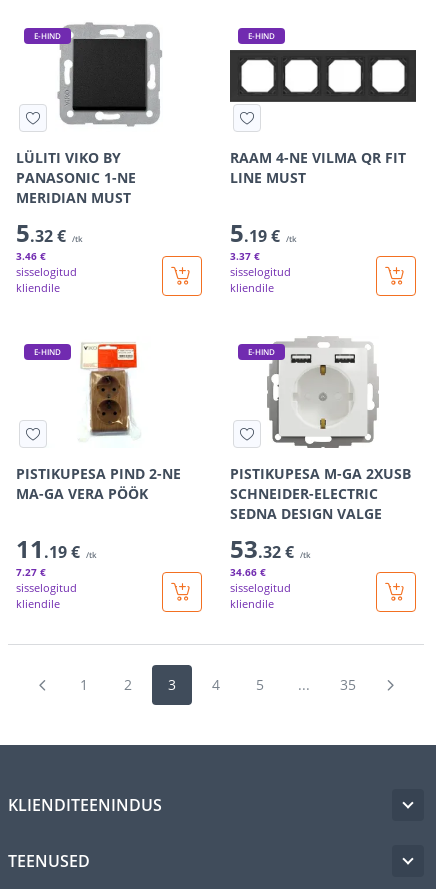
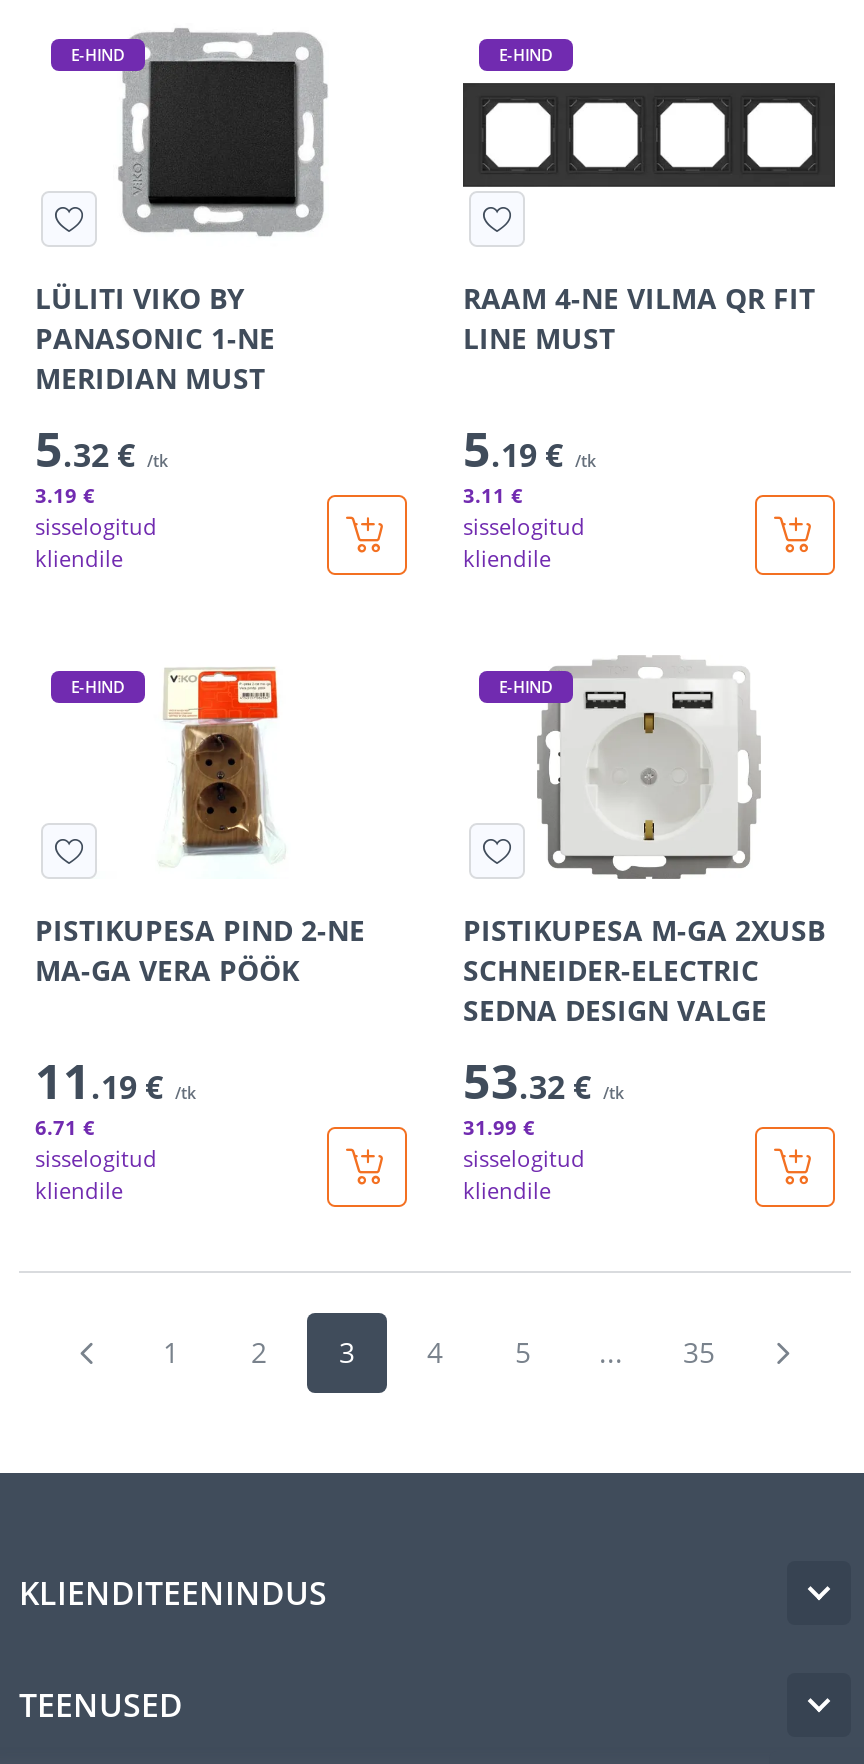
- 3.46 €
+ 3.19 €

- 3.37 €
+ 3.11 €

- 7.27 €
+ 6.71 €

- 34.66 €
+ 31.99 €
